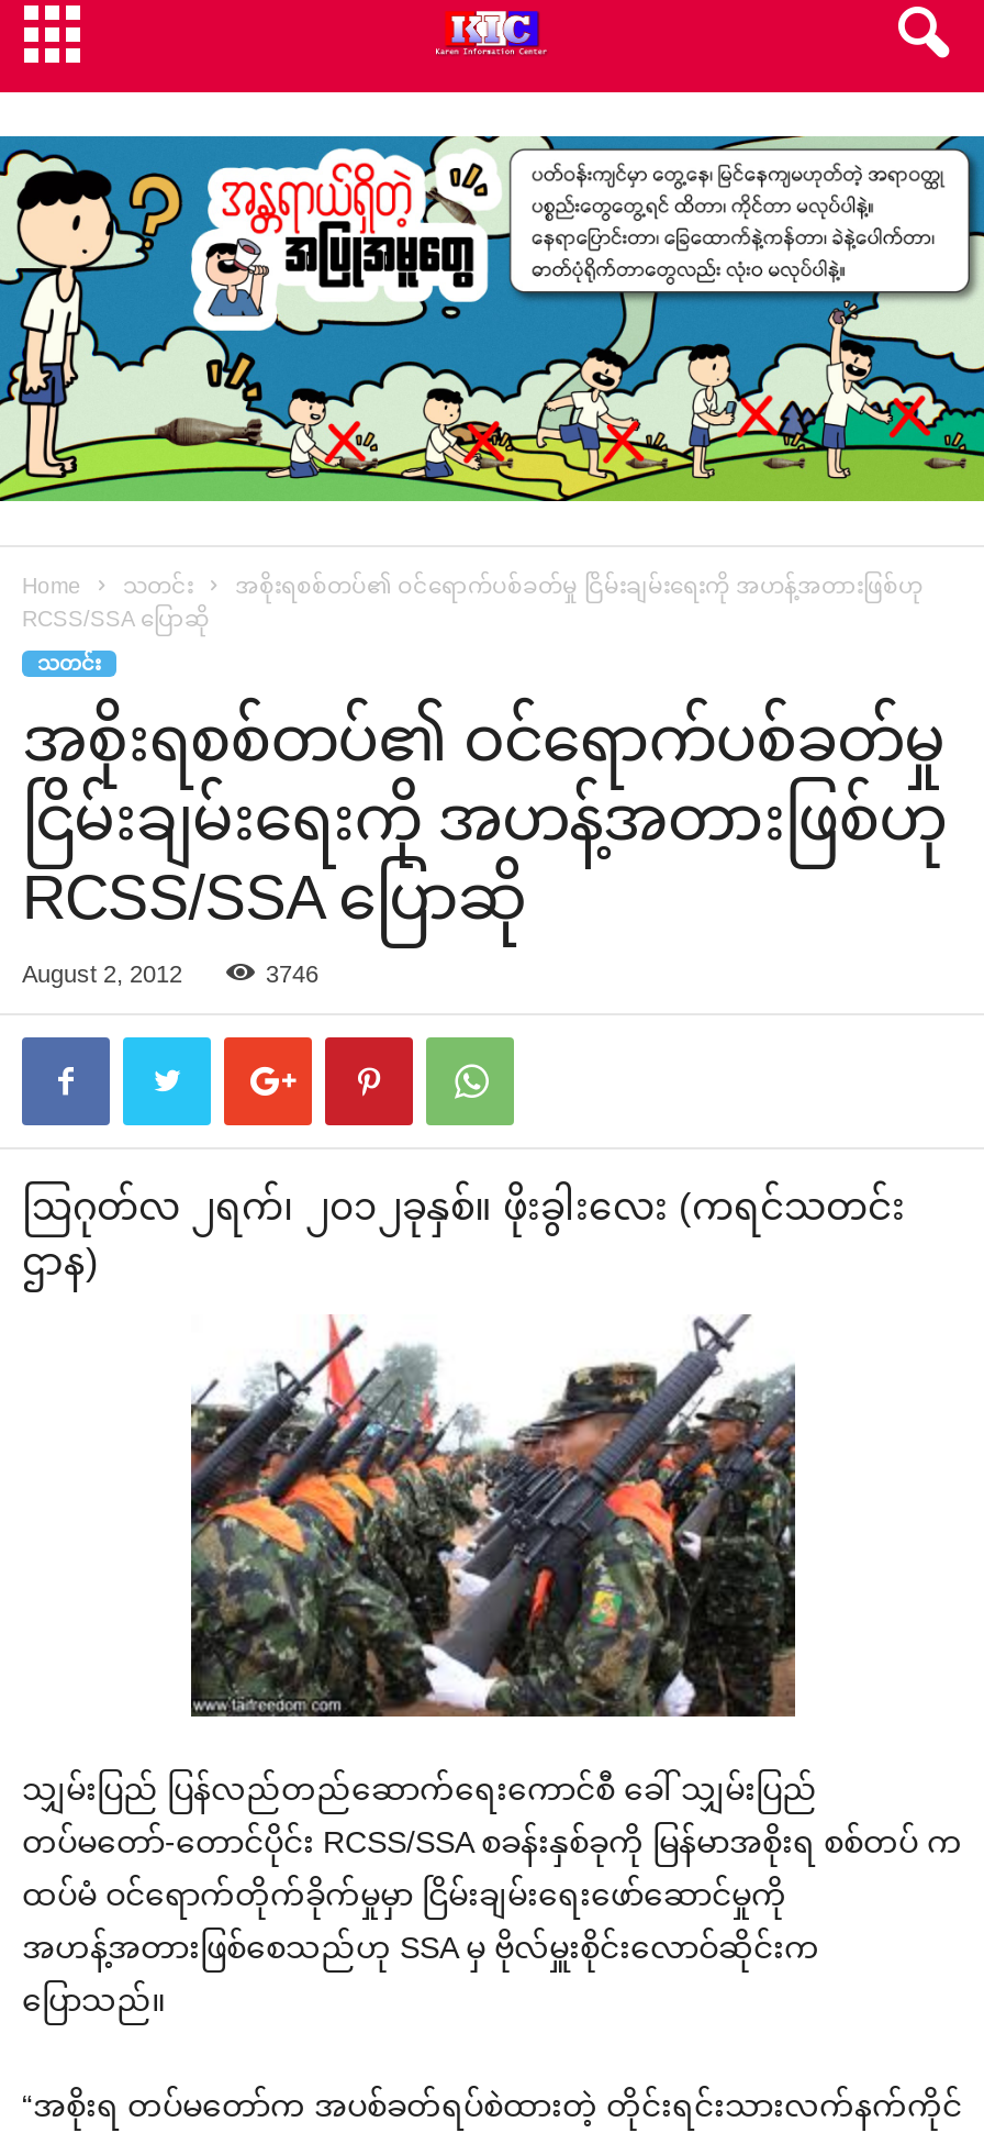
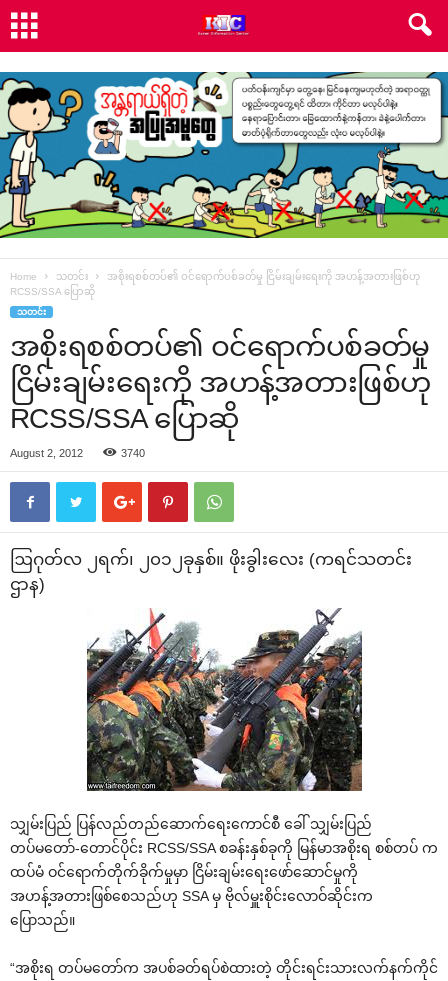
- 3746
+ 3740
